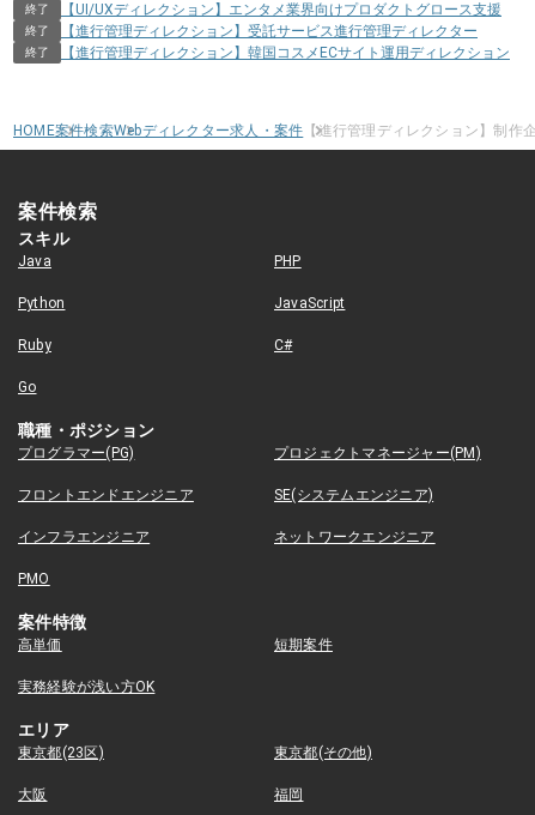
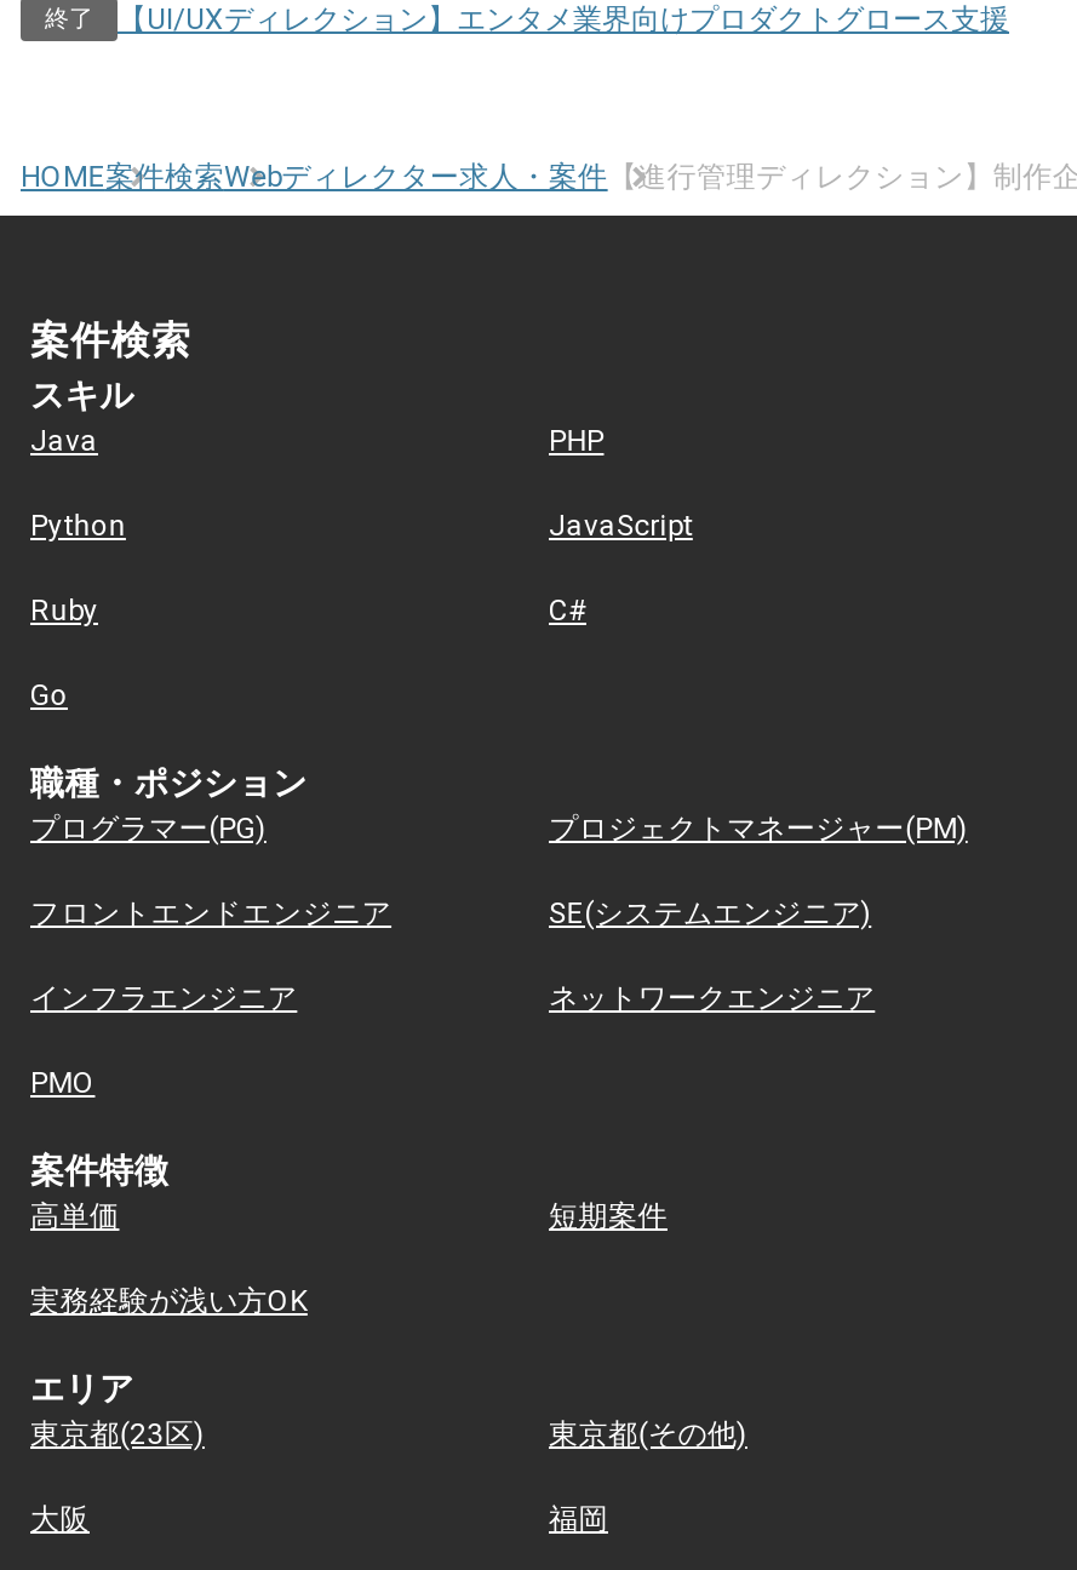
- 終了
- 【進行管理ディレクション】受託サービス進行管理ディレクター
- 終了
- 【進行管理ディレクション】韓国コスメECサイト運用ディレクション
